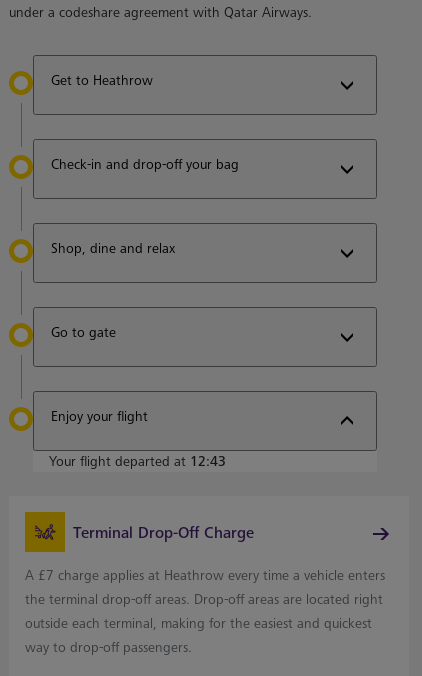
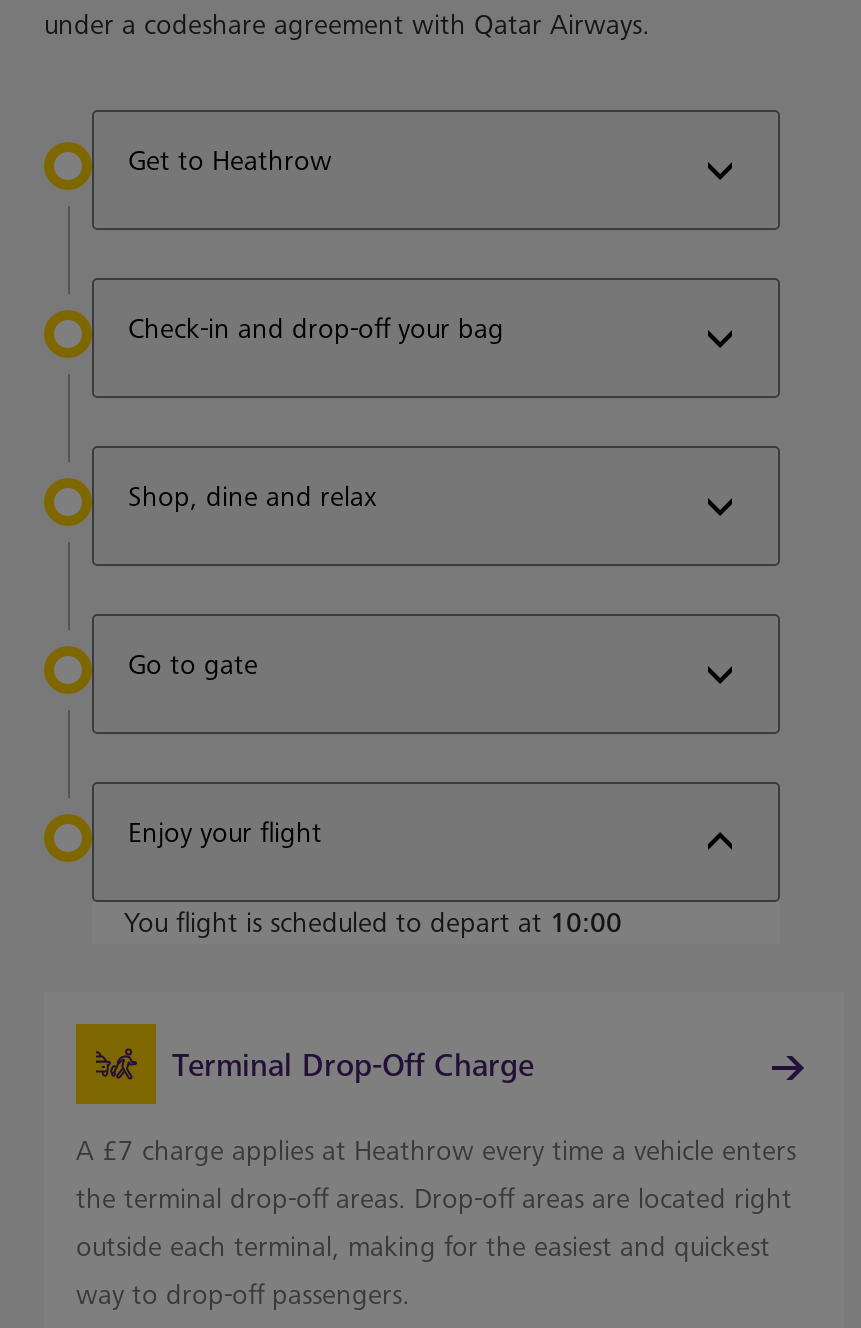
- Your flight departed at 12:43
+ You flight is scheduled to depart at 10:00
